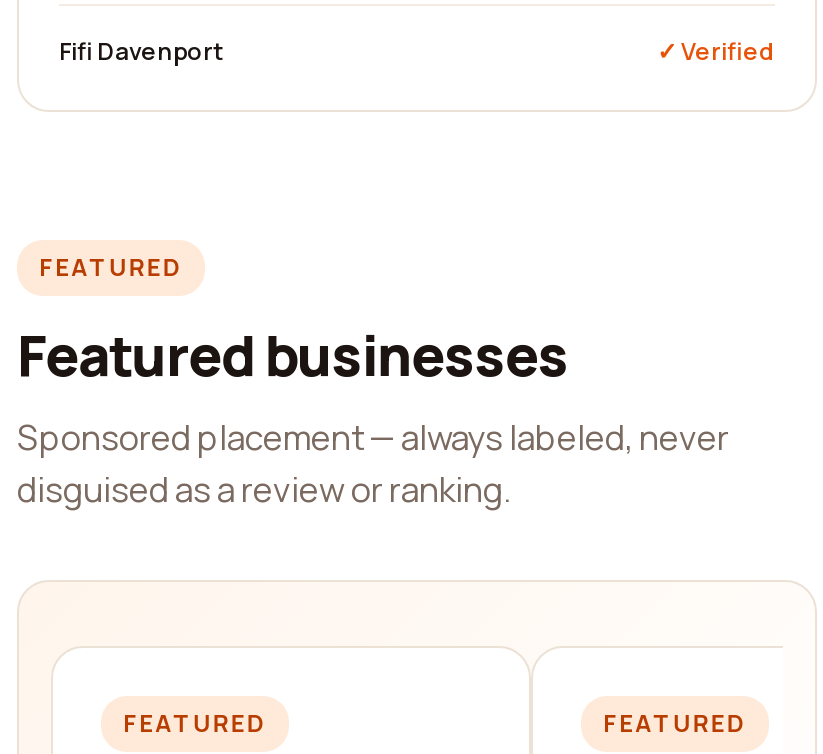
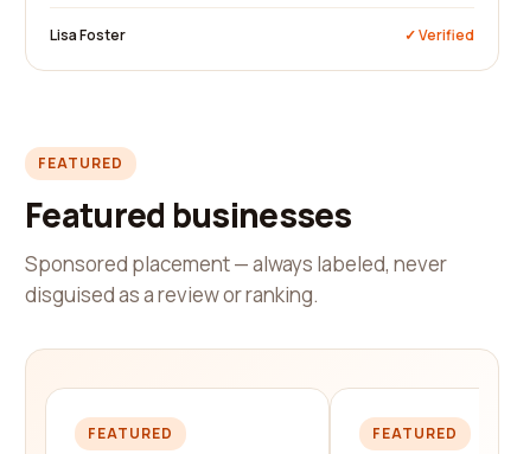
- Fifi Davenport
+ Lisa Foster
